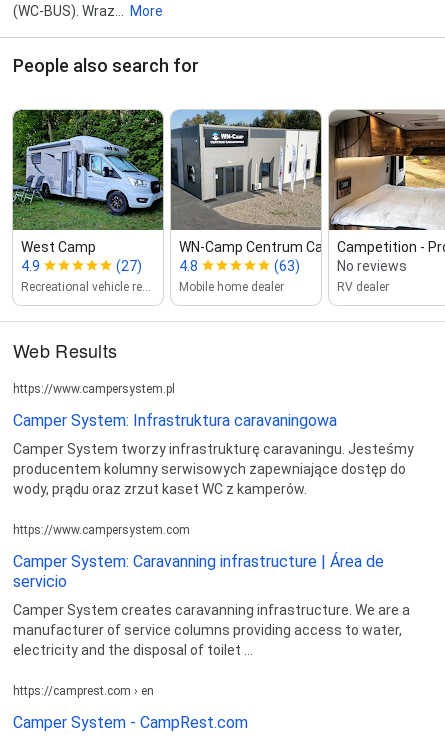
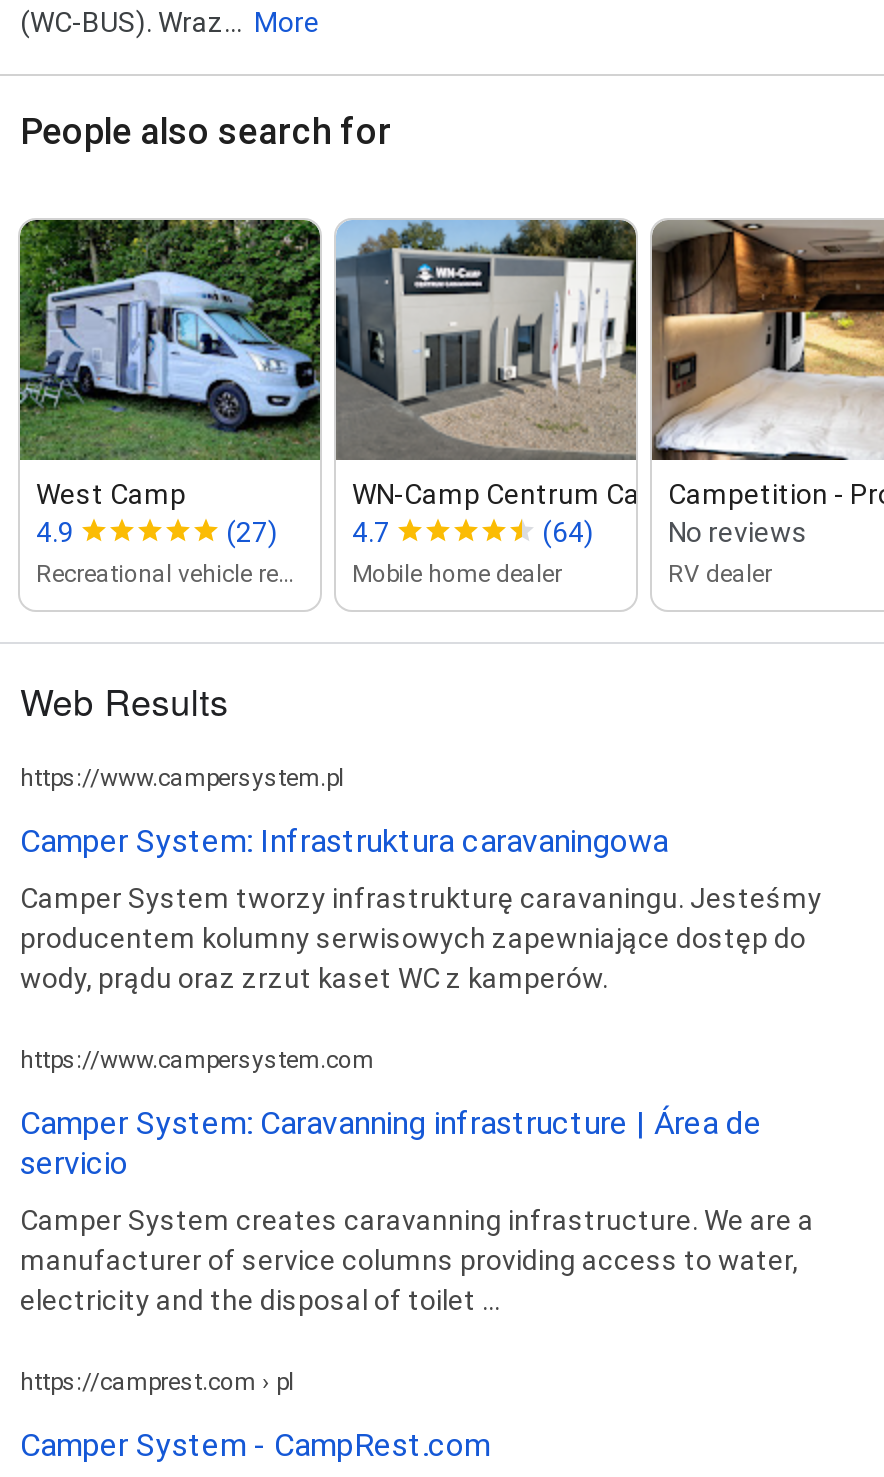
- 4.8
+ 4.7

- (63)
+ (64)

- https://camprest.com › en
+ https://camprest.com › pl
